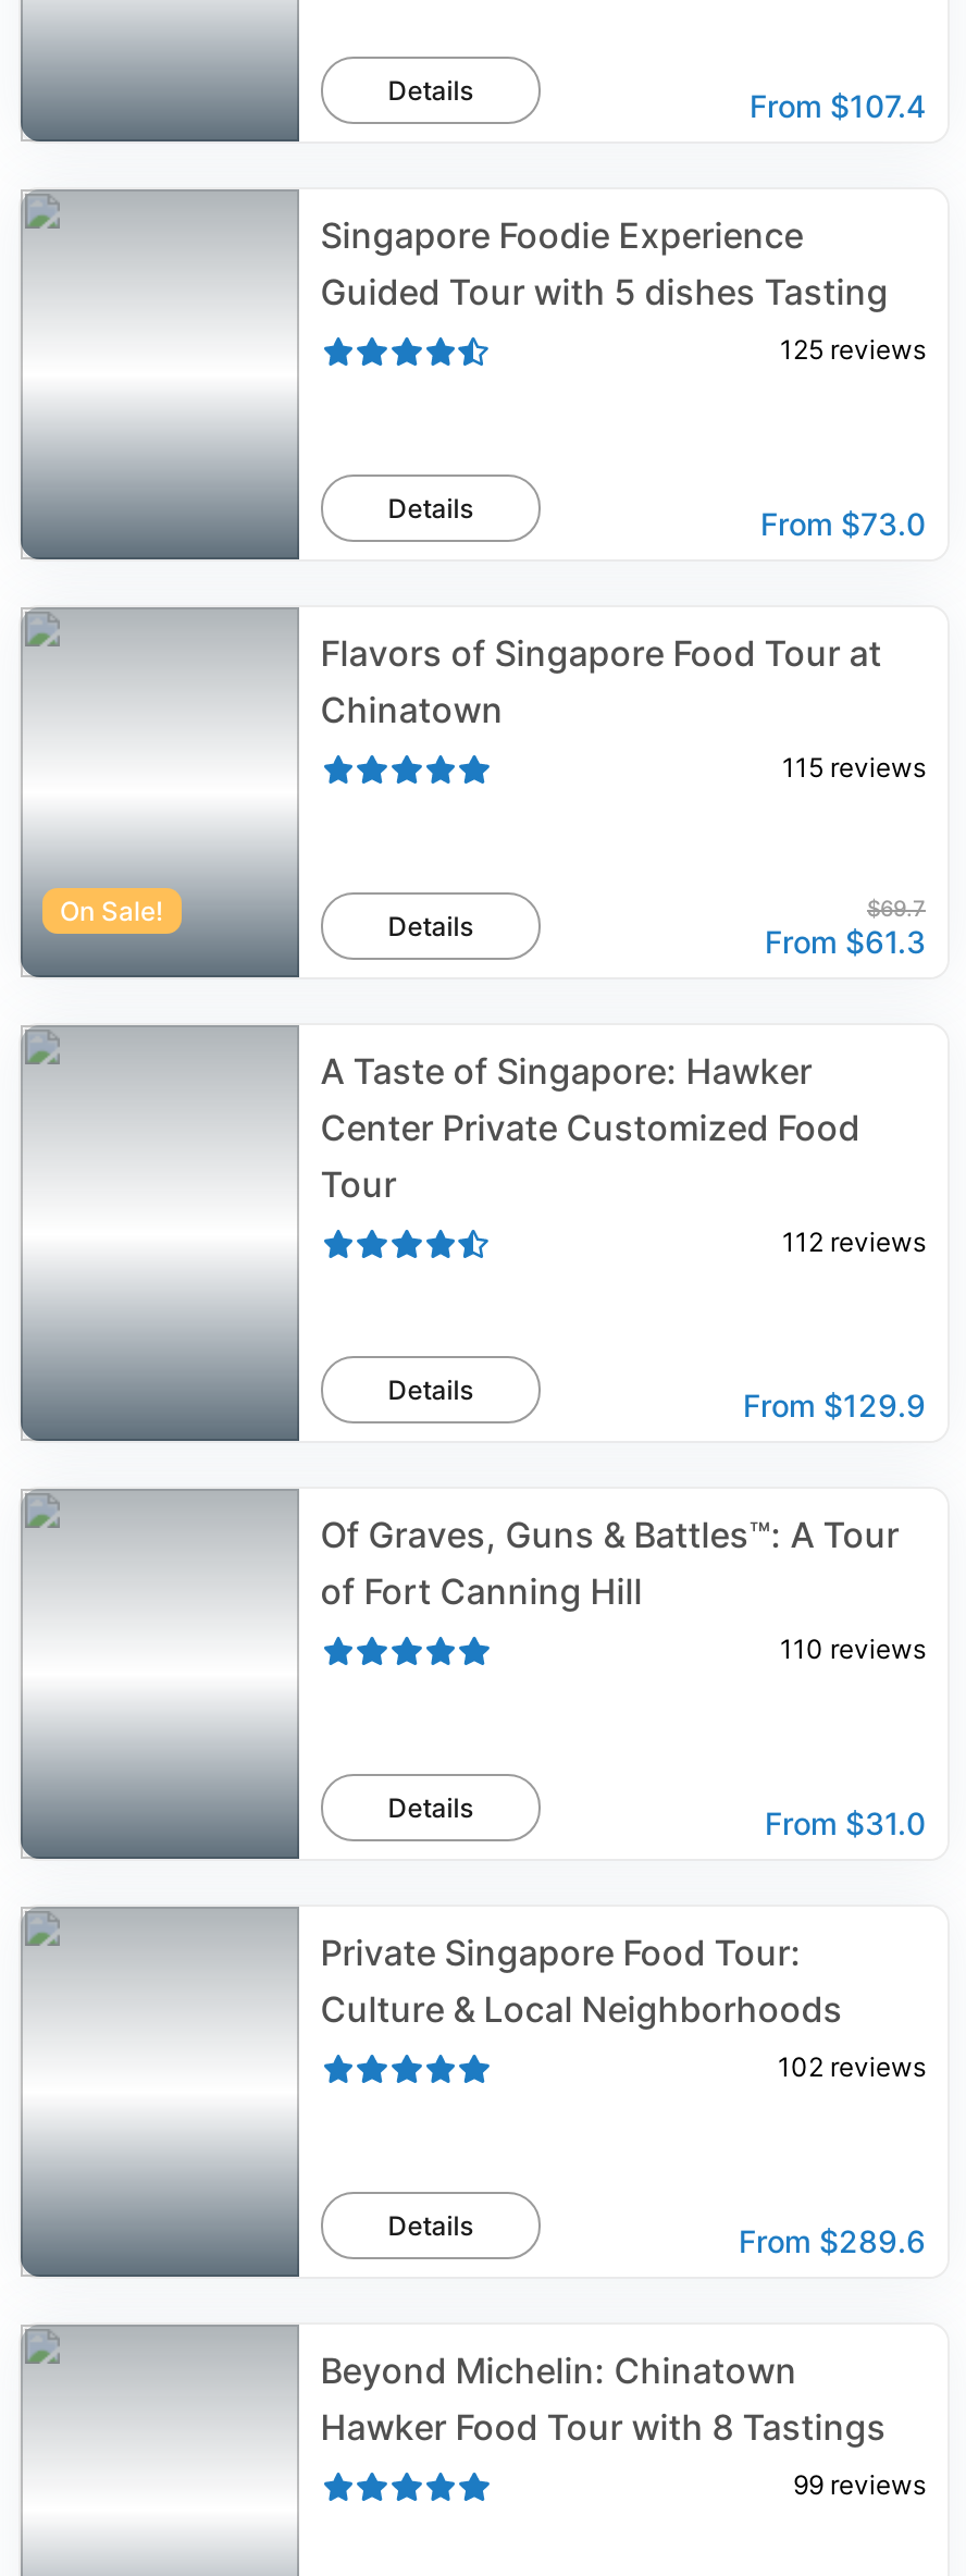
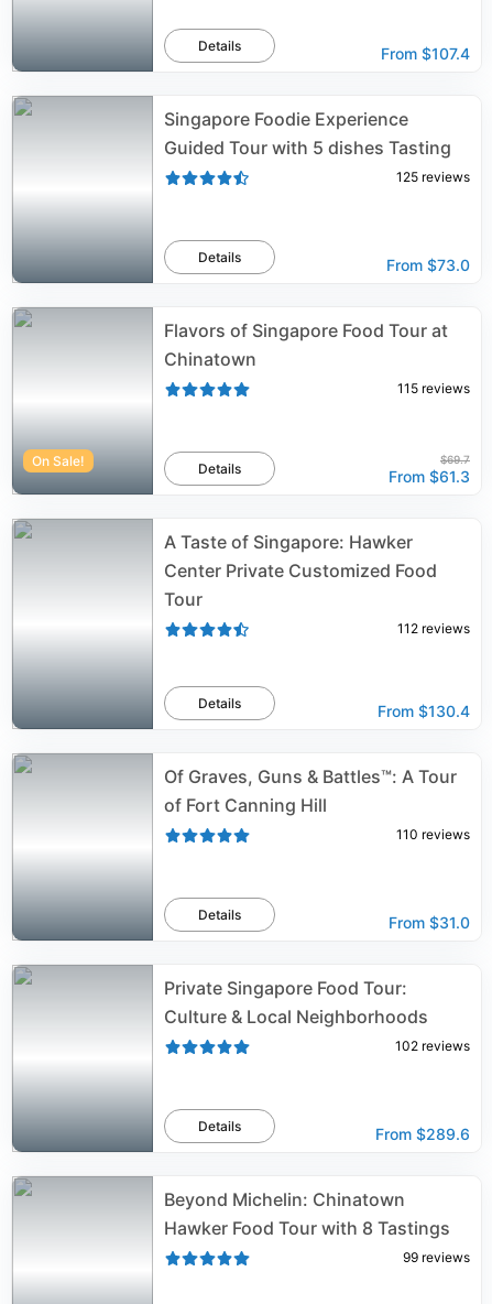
- From $129.9
+ From $130.4
